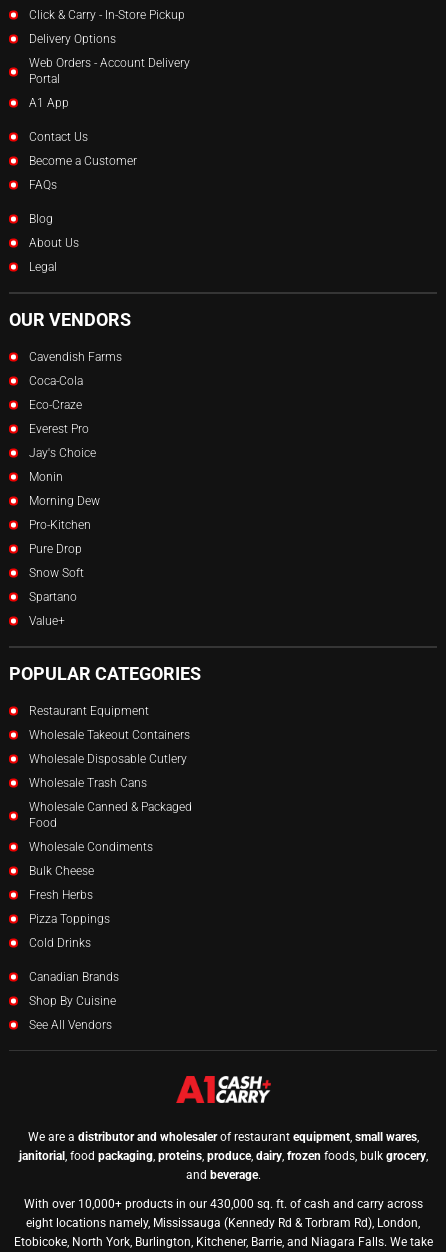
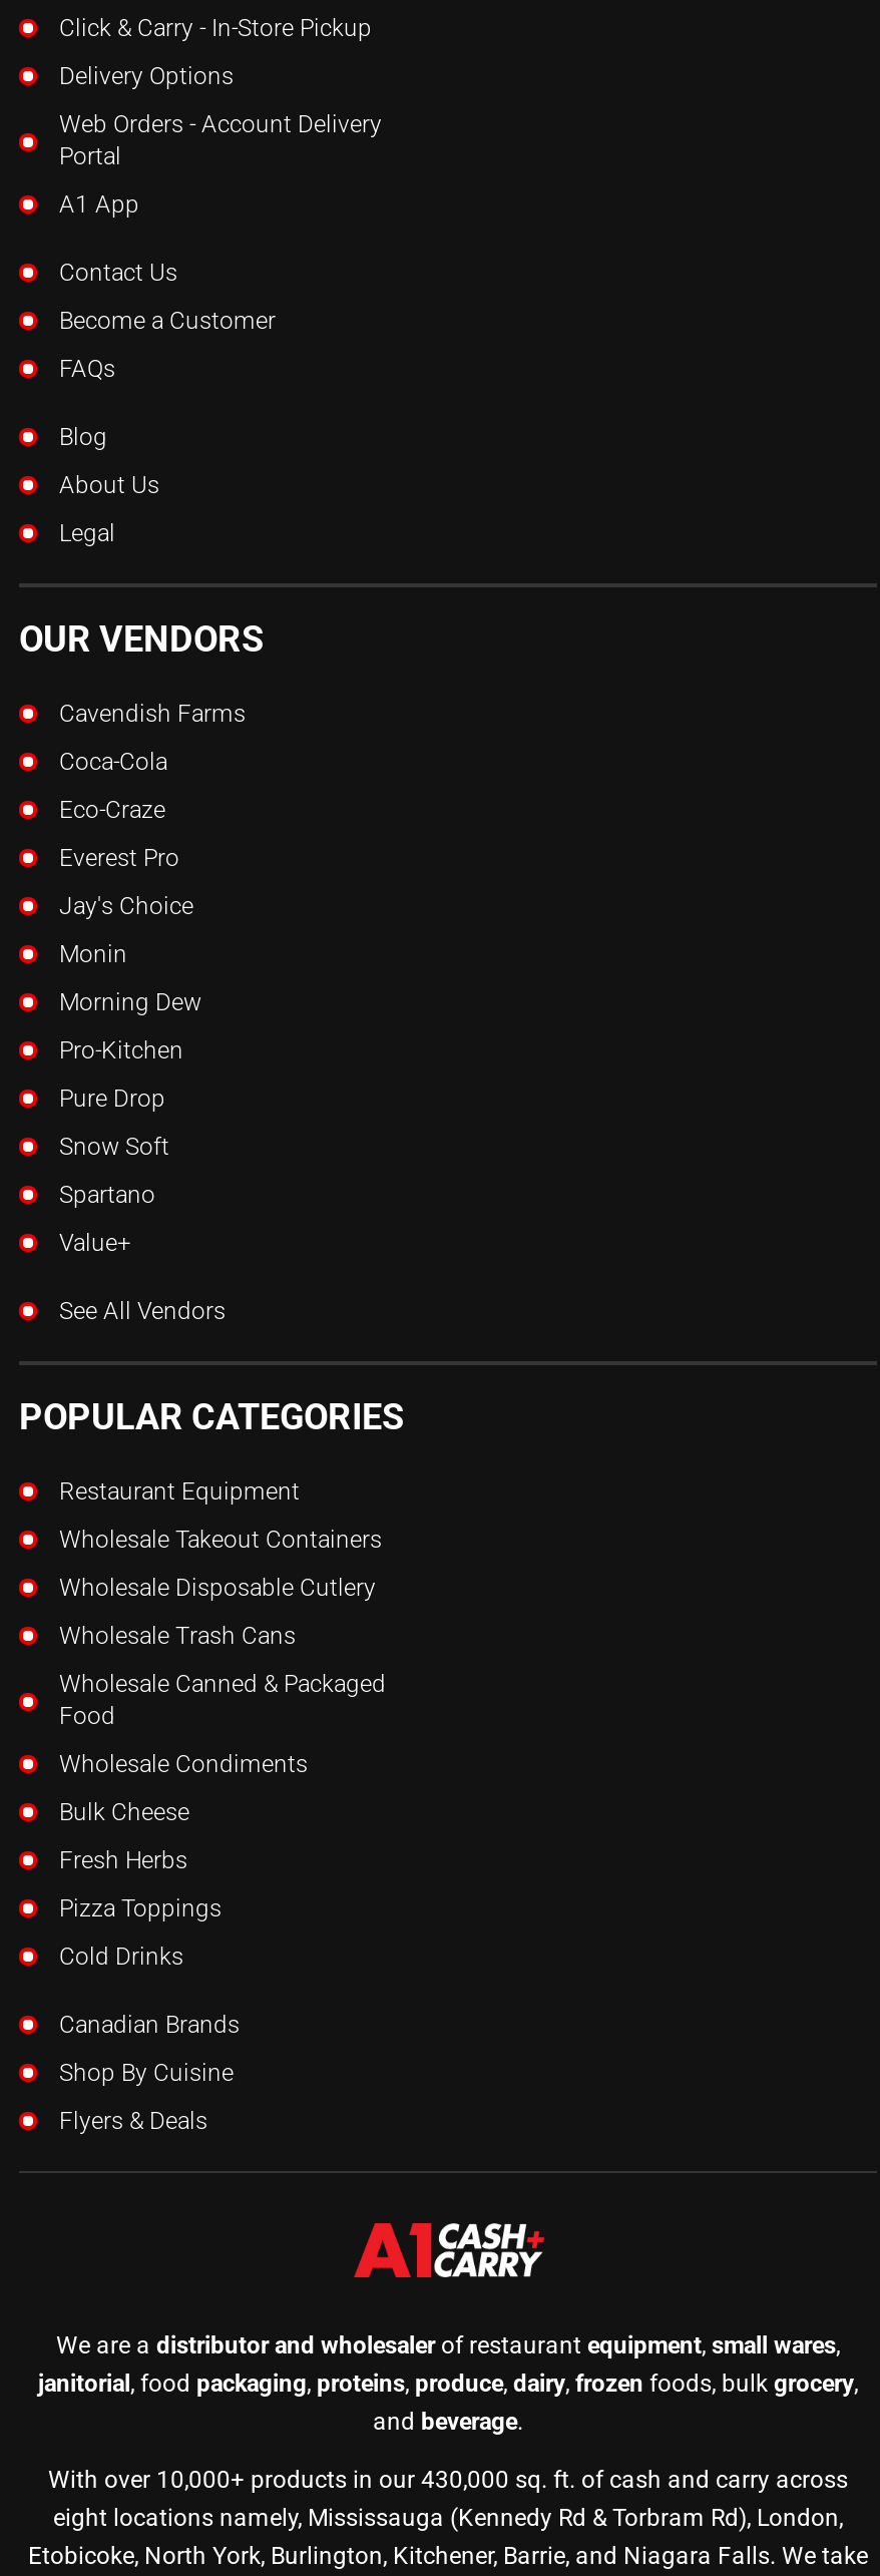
+ Flyers & Deals

moved up: See All Vendors
